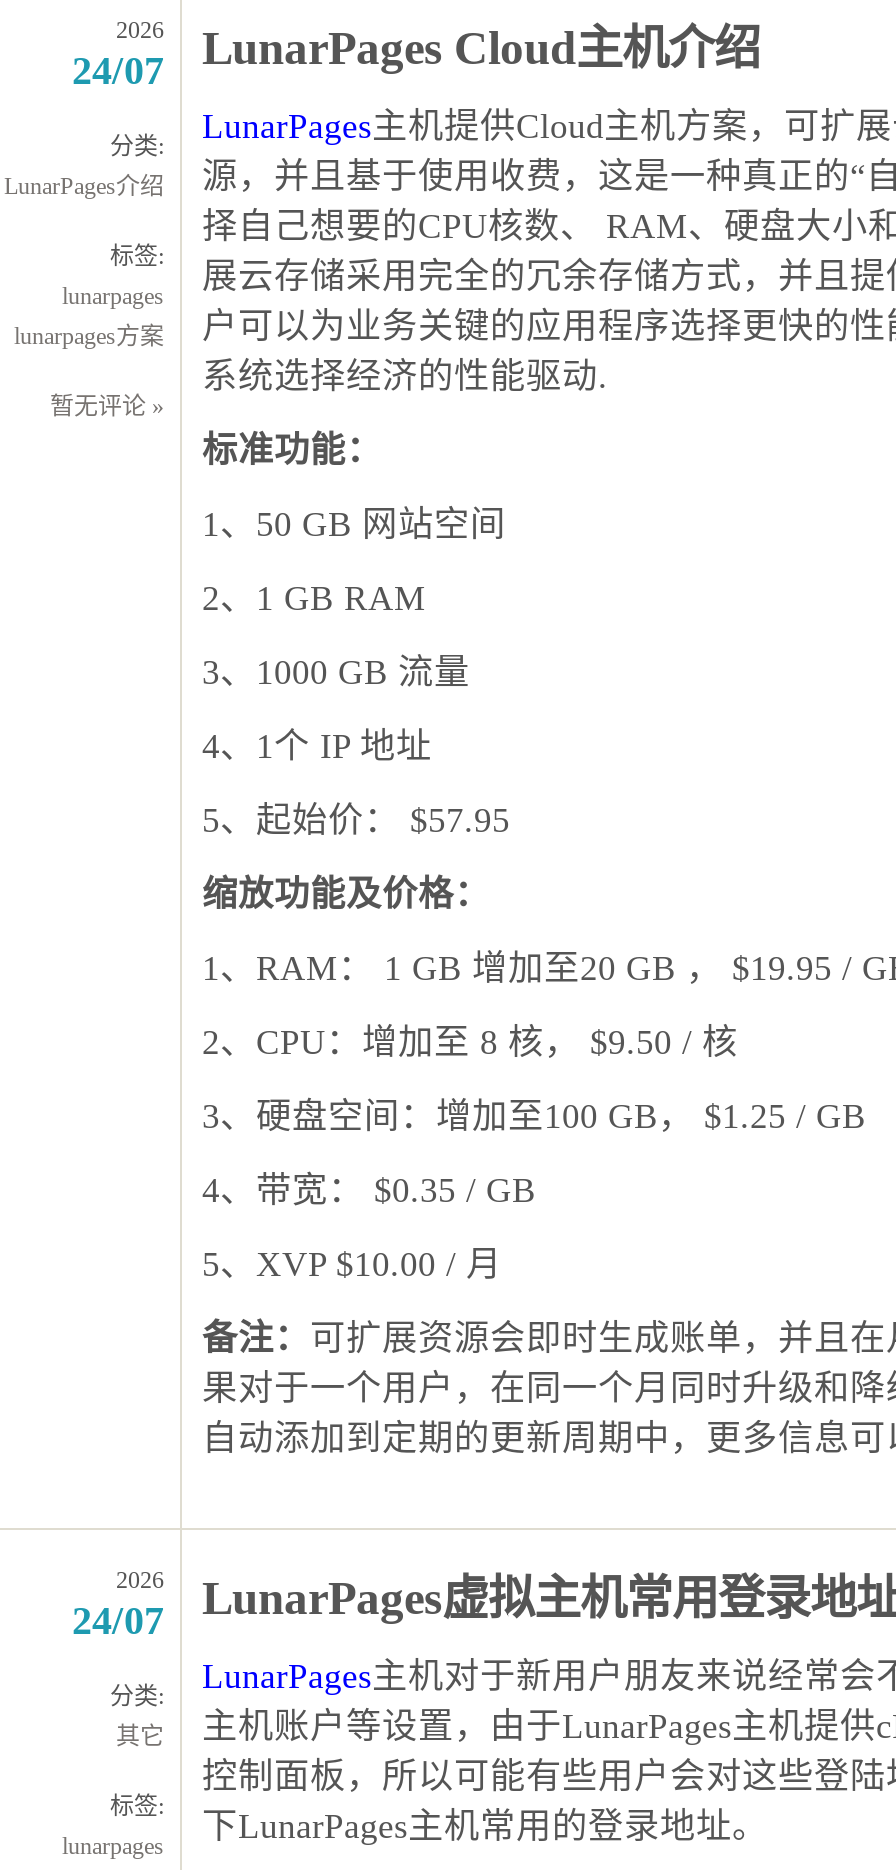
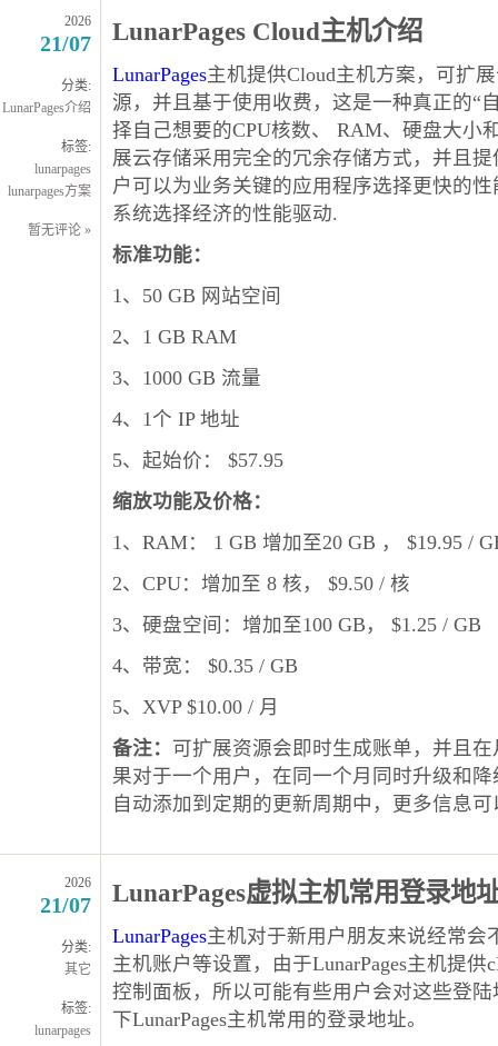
- 24/07 2026 LunarPages Cloud主机介绍
+ 21/07 2026 LunarPages Cloud主机介绍

- 24/07
+ 21/07
